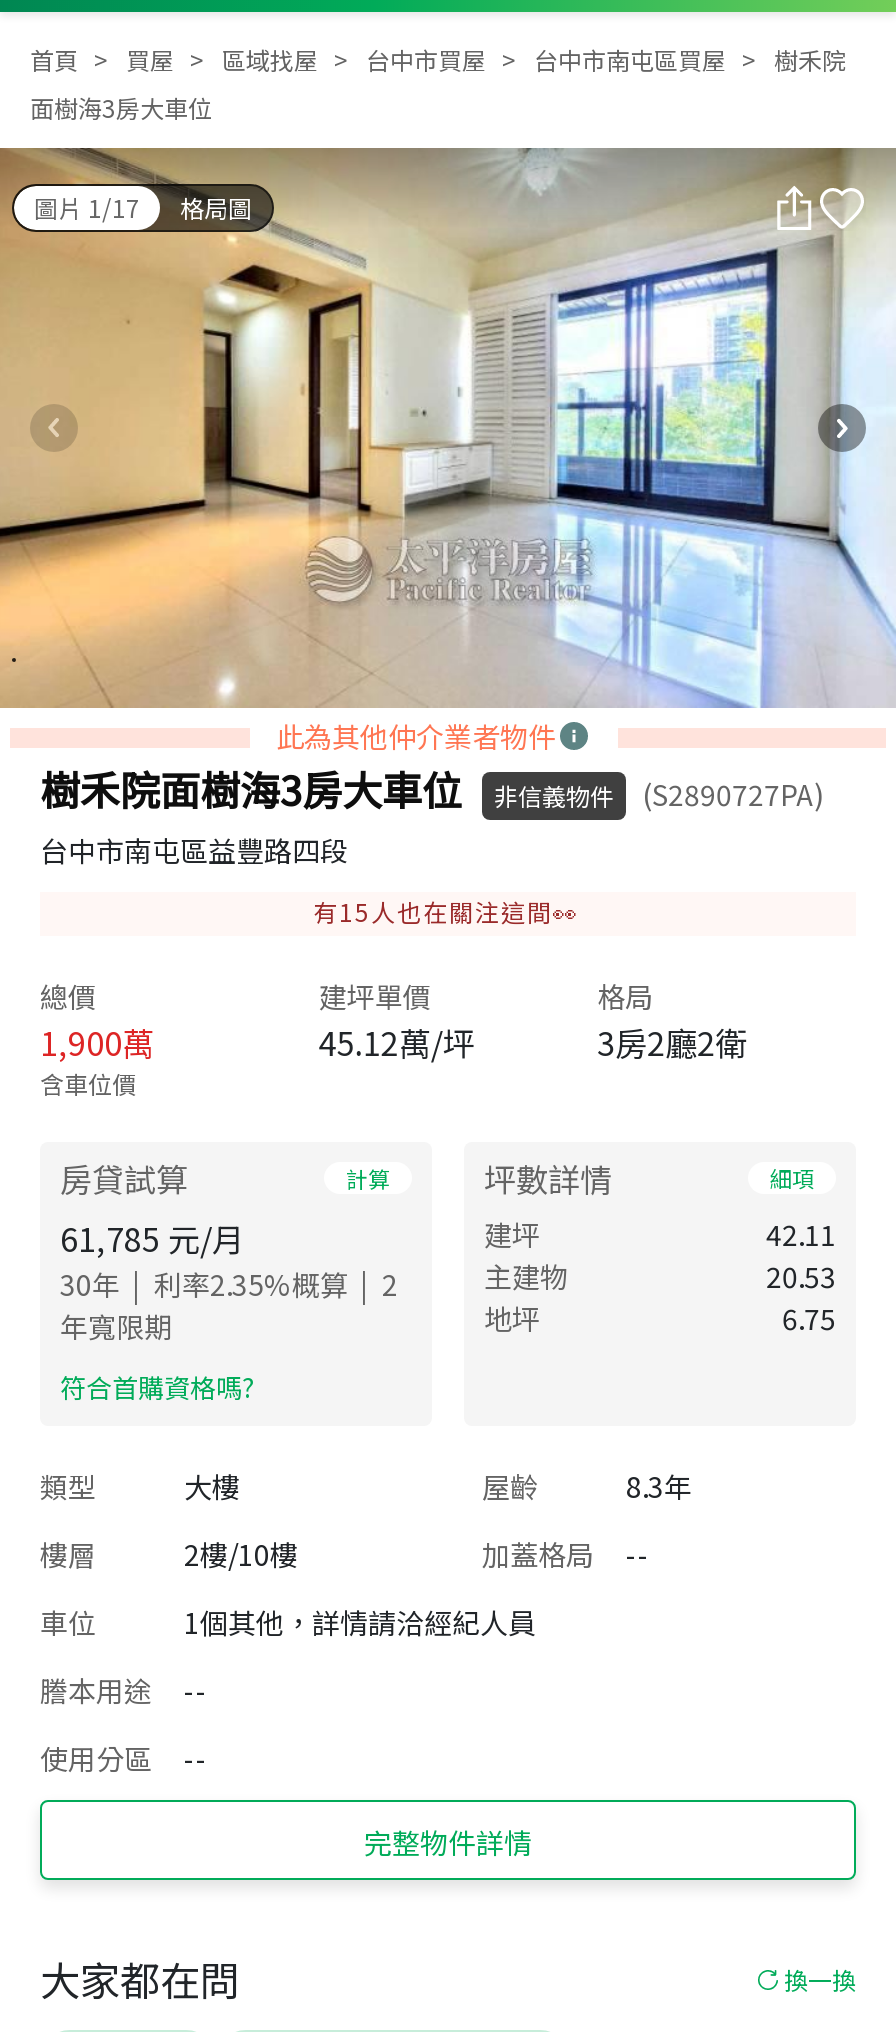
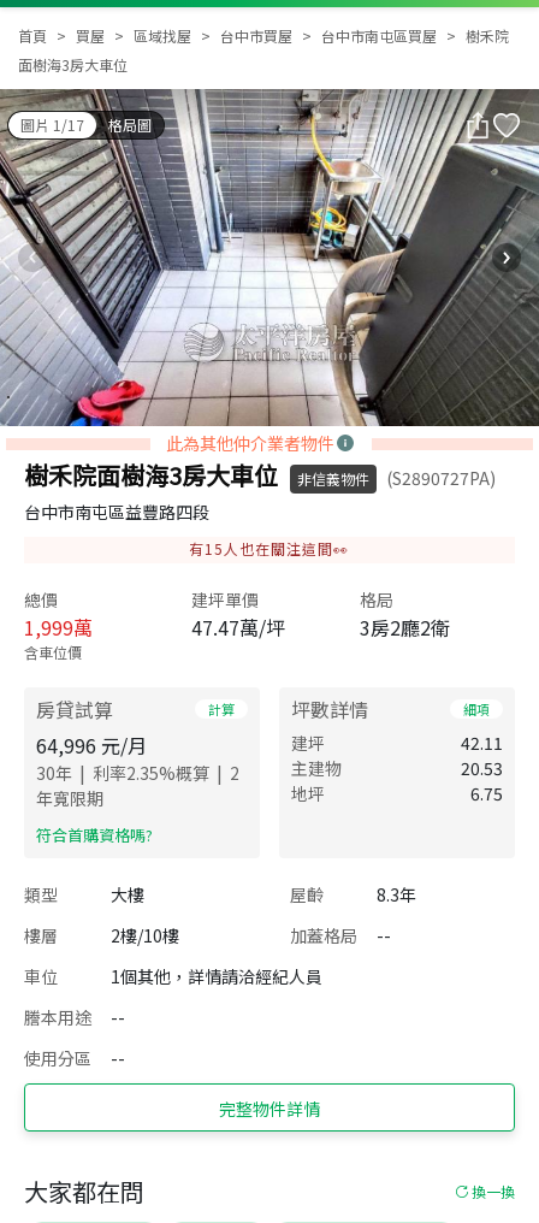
- [image]
+ [image]

- 1,900萬
+ 1,999萬

- 45.12萬/坪
+ 47.47萬/坪

- 61,785元/月
+ 64,996元/月
